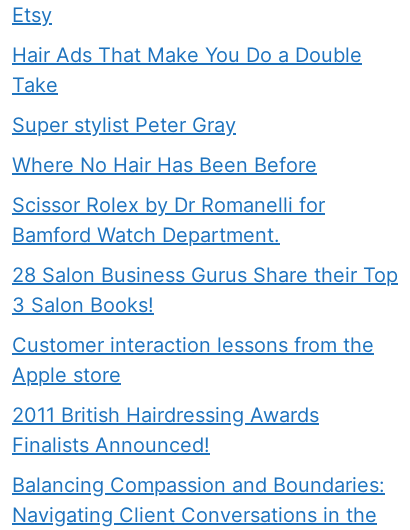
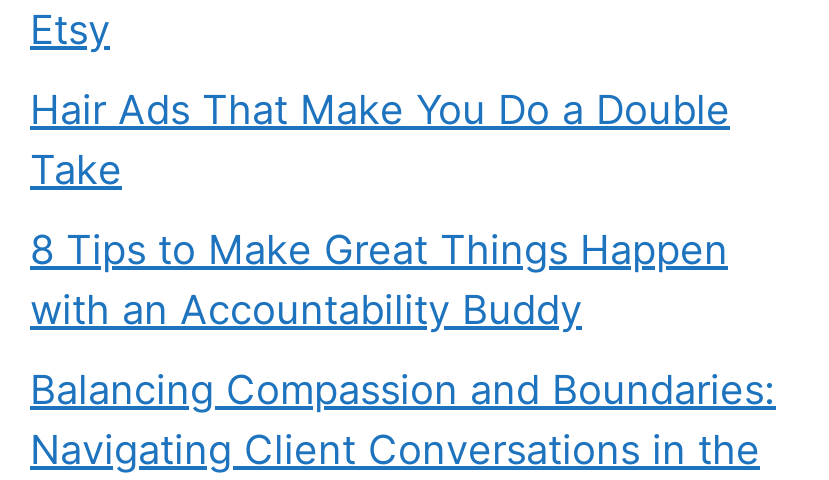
- Super stylist Peter Gray
- Where No Hair Has Been Before
- Scissor Rolex by Dr Romanelli for
- Bamford Watch Department.
- 28 Salon Business Gurus Share their Top
- 3 Salon Books!
- Customer interaction lessons from the
- Apple store
- 2011 British Hairdressing Awards
- Finalists Announced!
+ 8 Tips to Make Great Things Happen
+ with an Accountability Buddy
